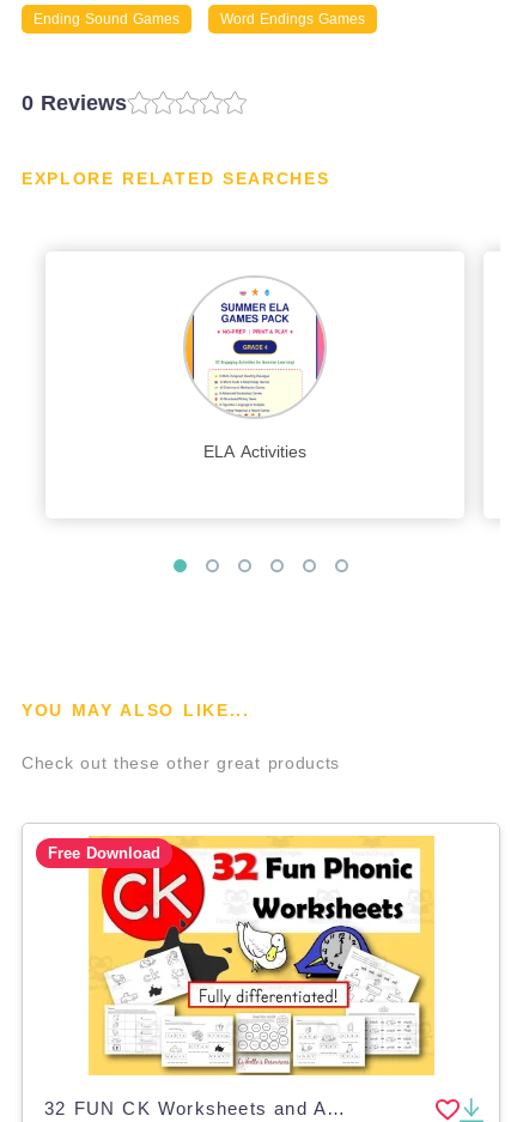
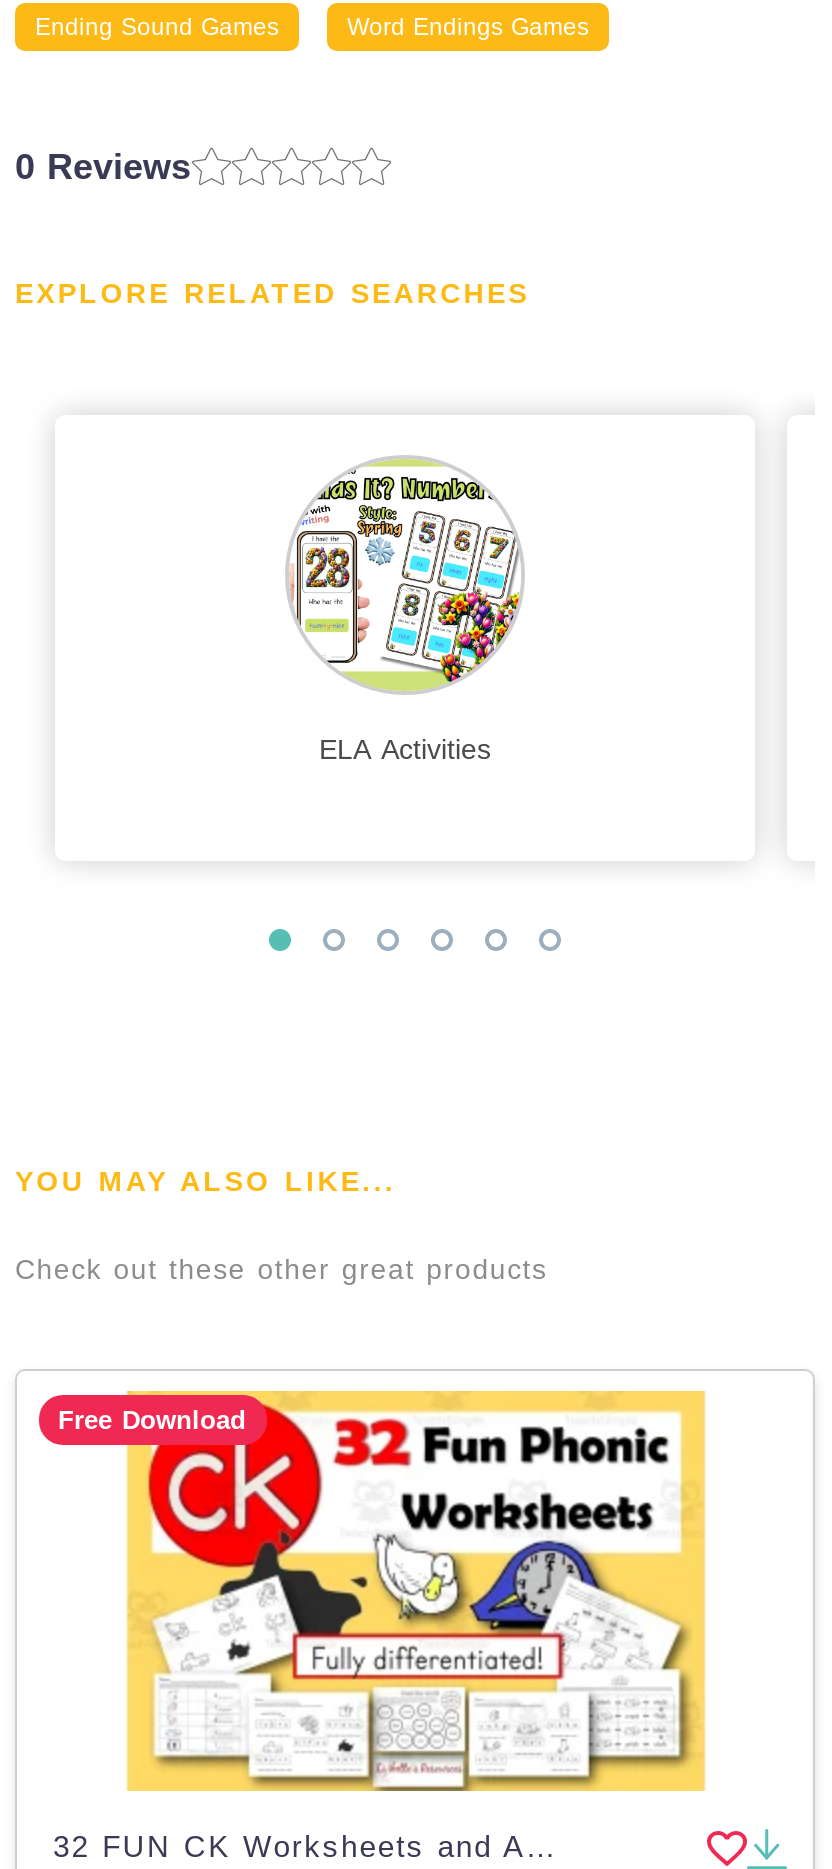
- [image]
+ [image]
